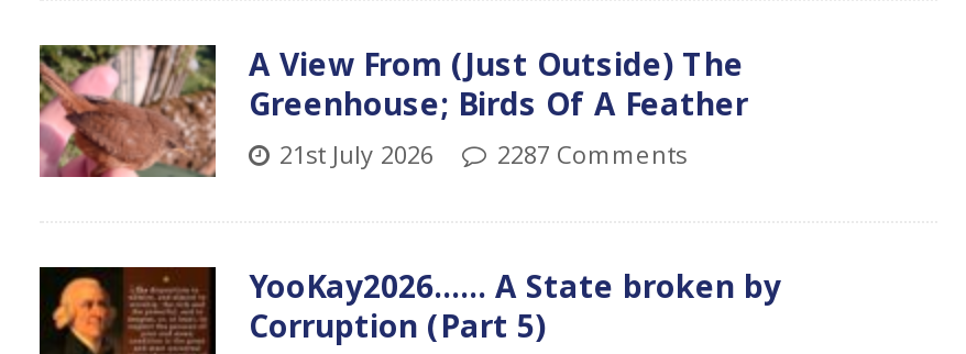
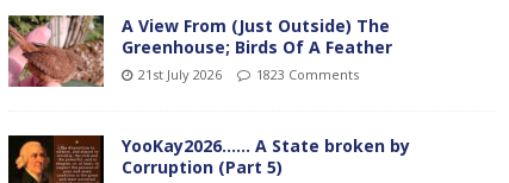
- 21st July 2026 2287 Comments
+ 21st July 2026 1823 Comments
